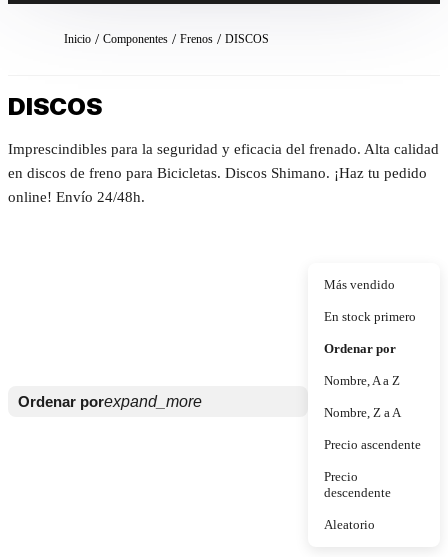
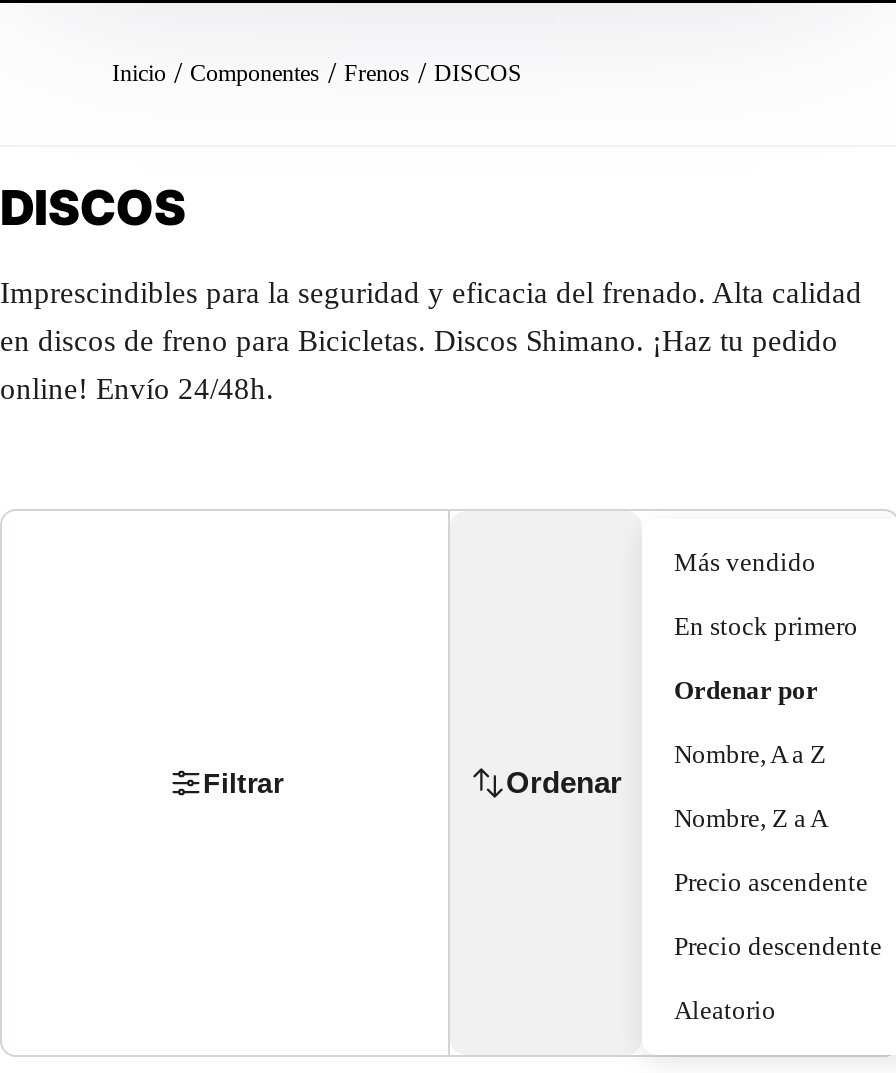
- Ordenar porexpand_more
+ Filtrar
+ Ordenar
